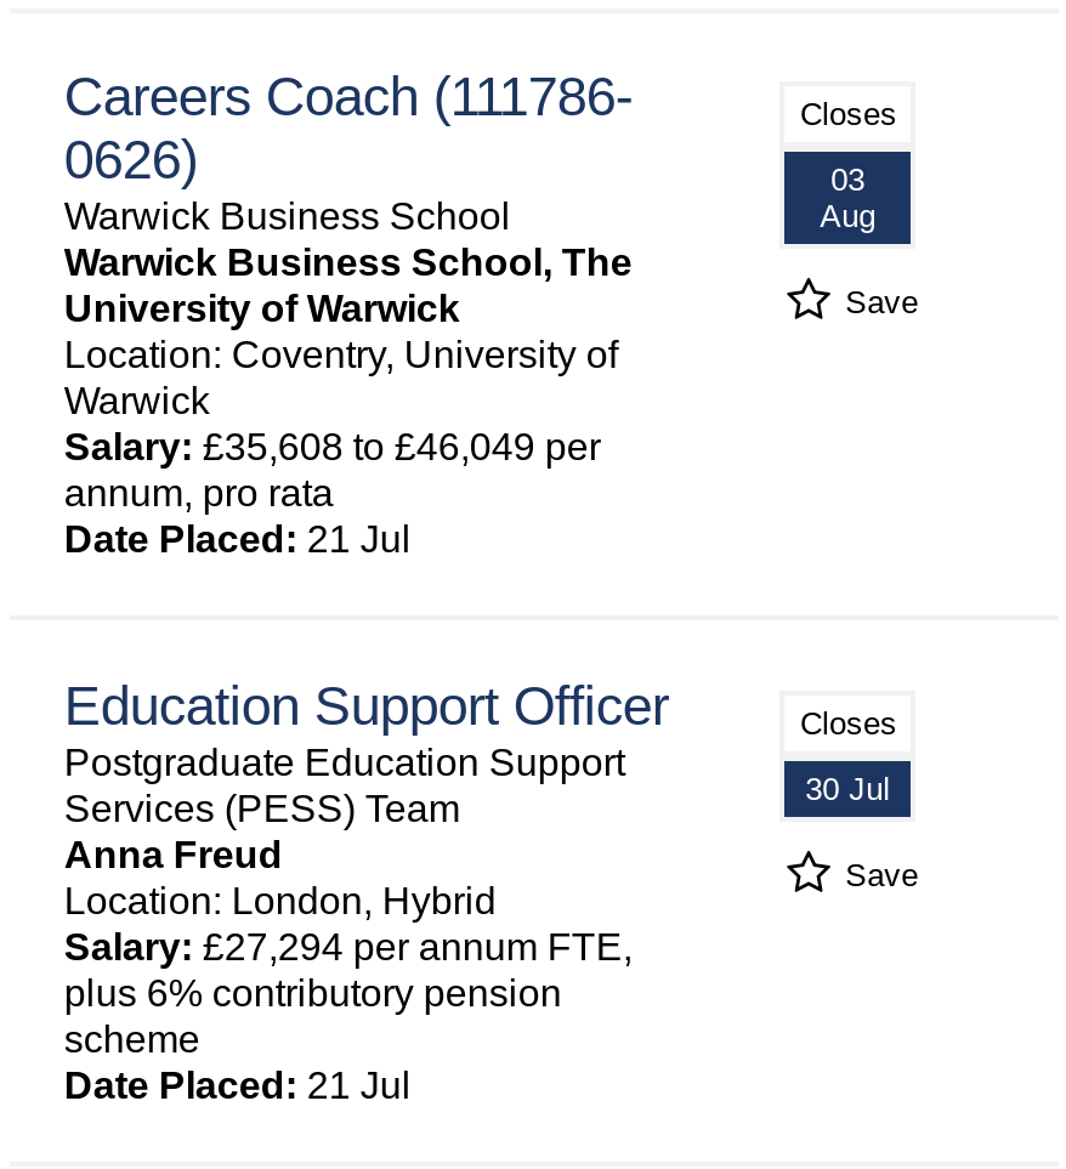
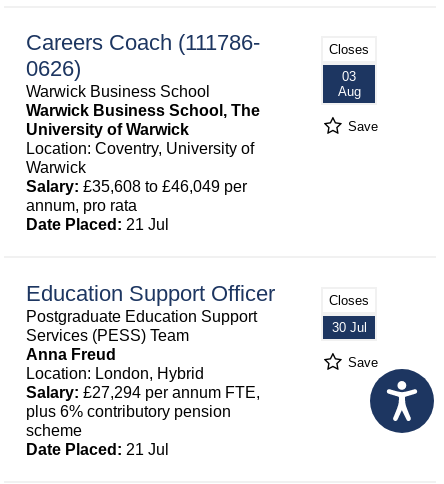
+ [image]
